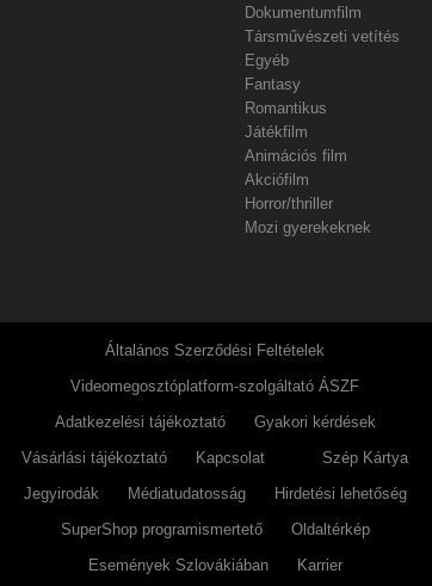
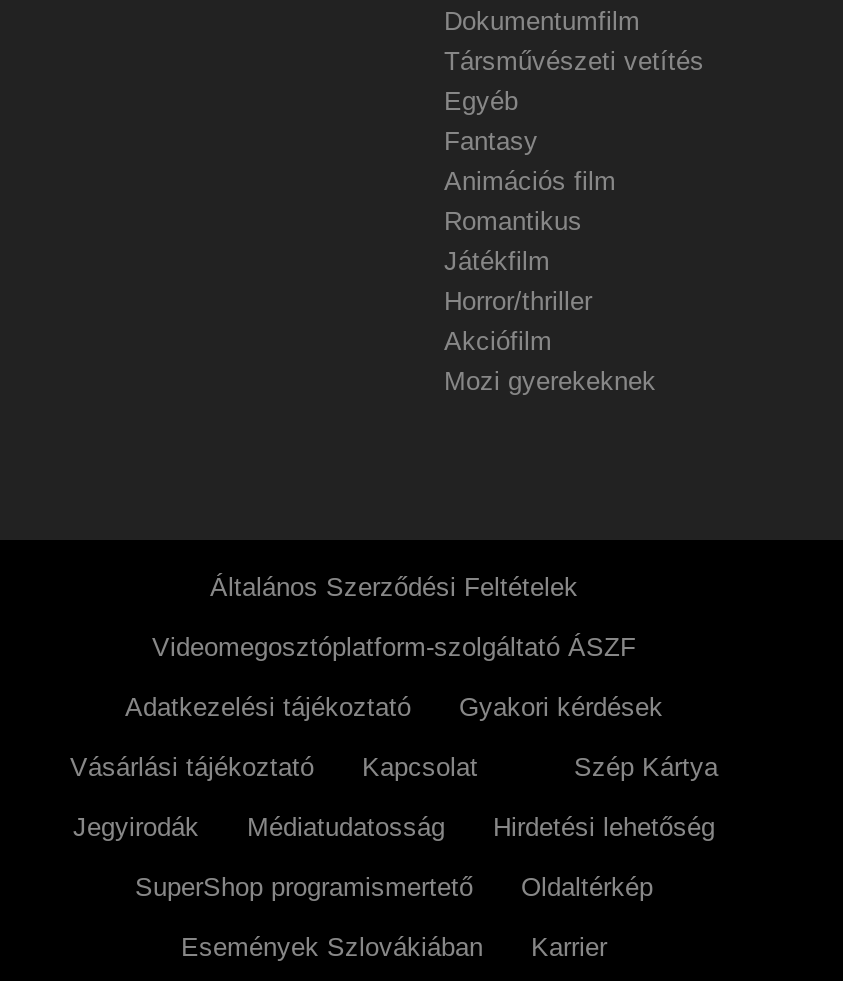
moved down: Romantikus | Játékfilm

moved up: Animációs film

moved down: Akciófilm

moved up: Horror/thriller
